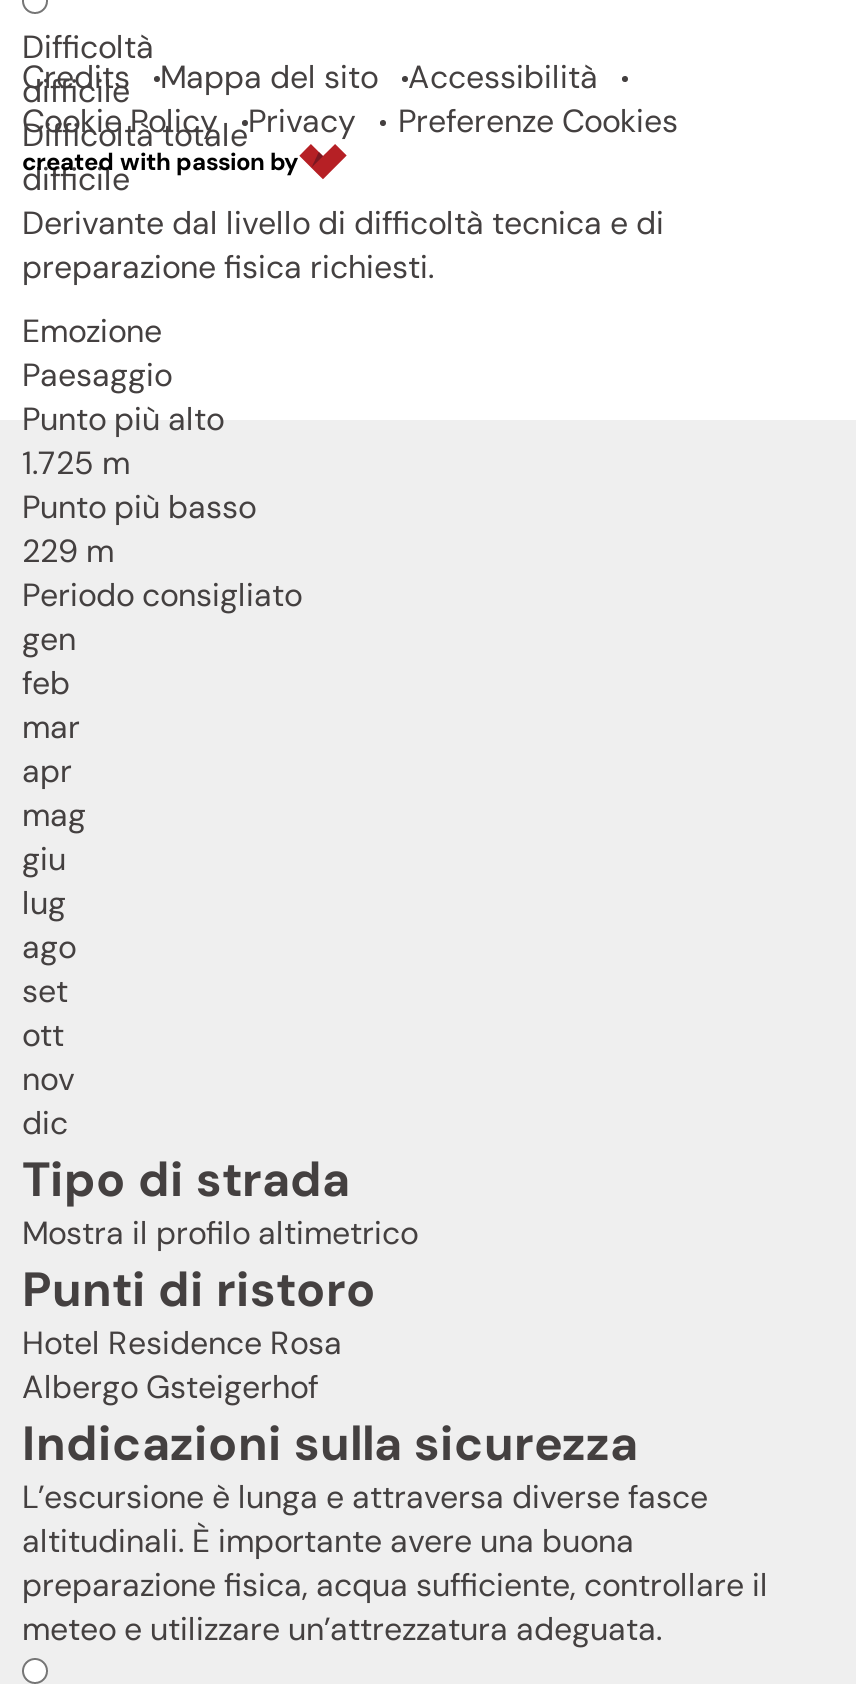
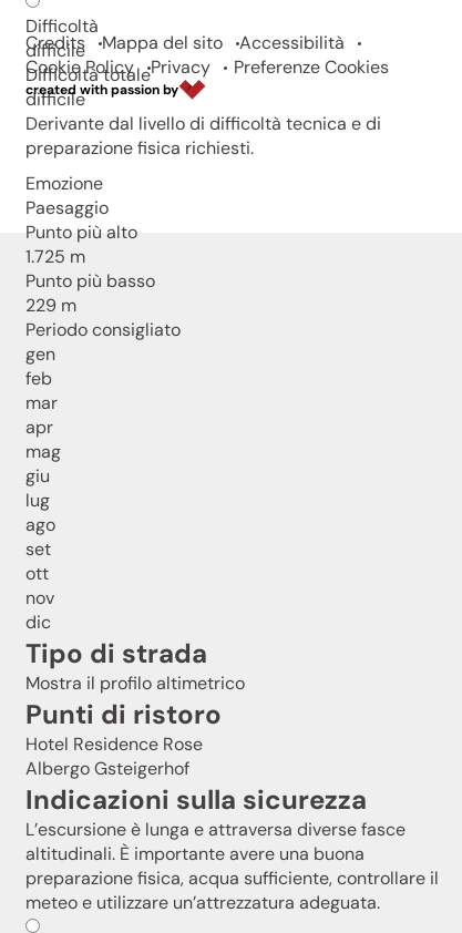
- Hotel Residence Rosa
+ Hotel Residence Rose
